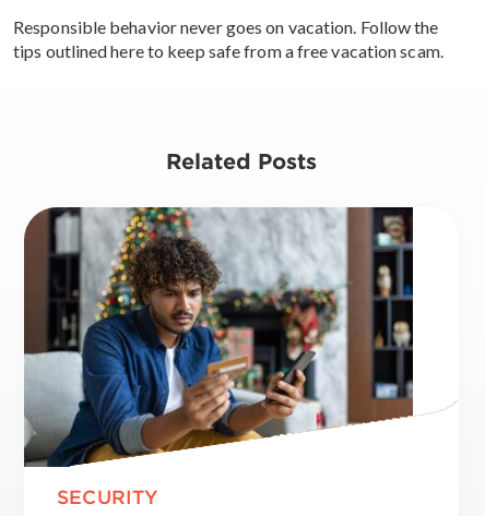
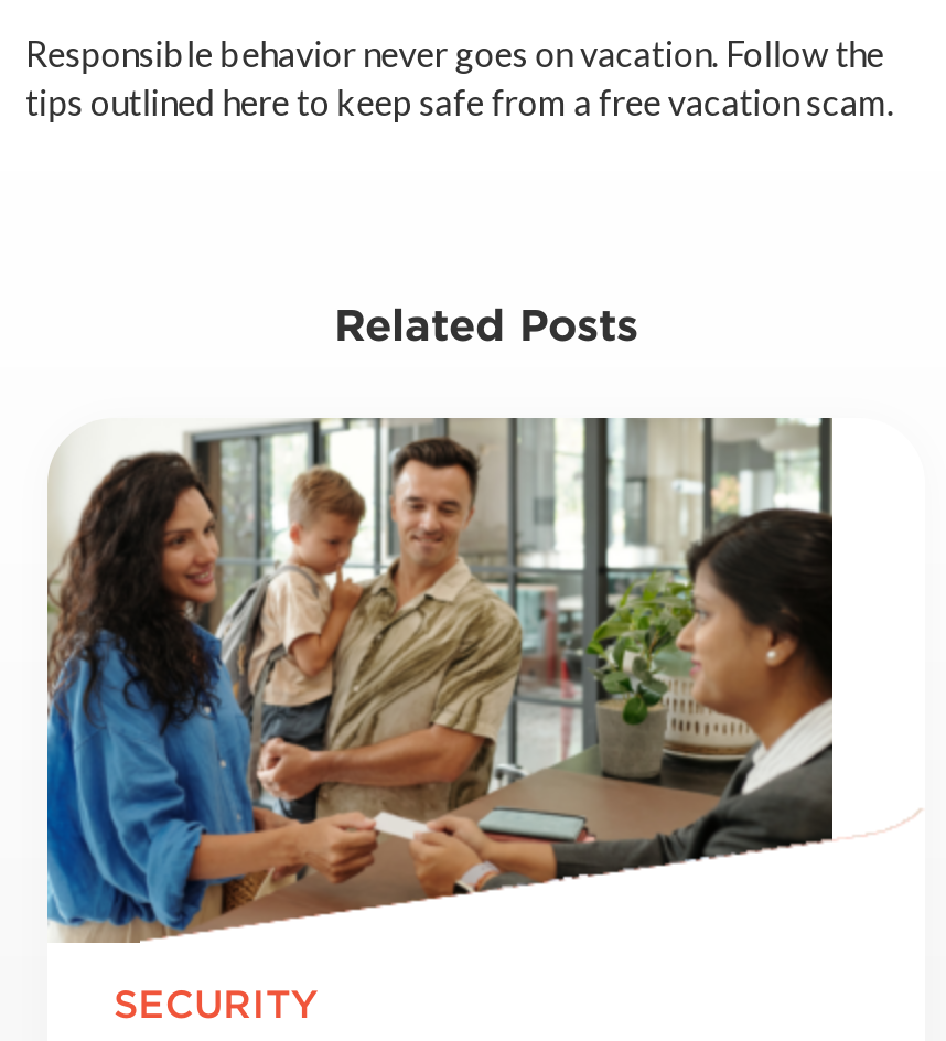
- [image]
+ [image]
